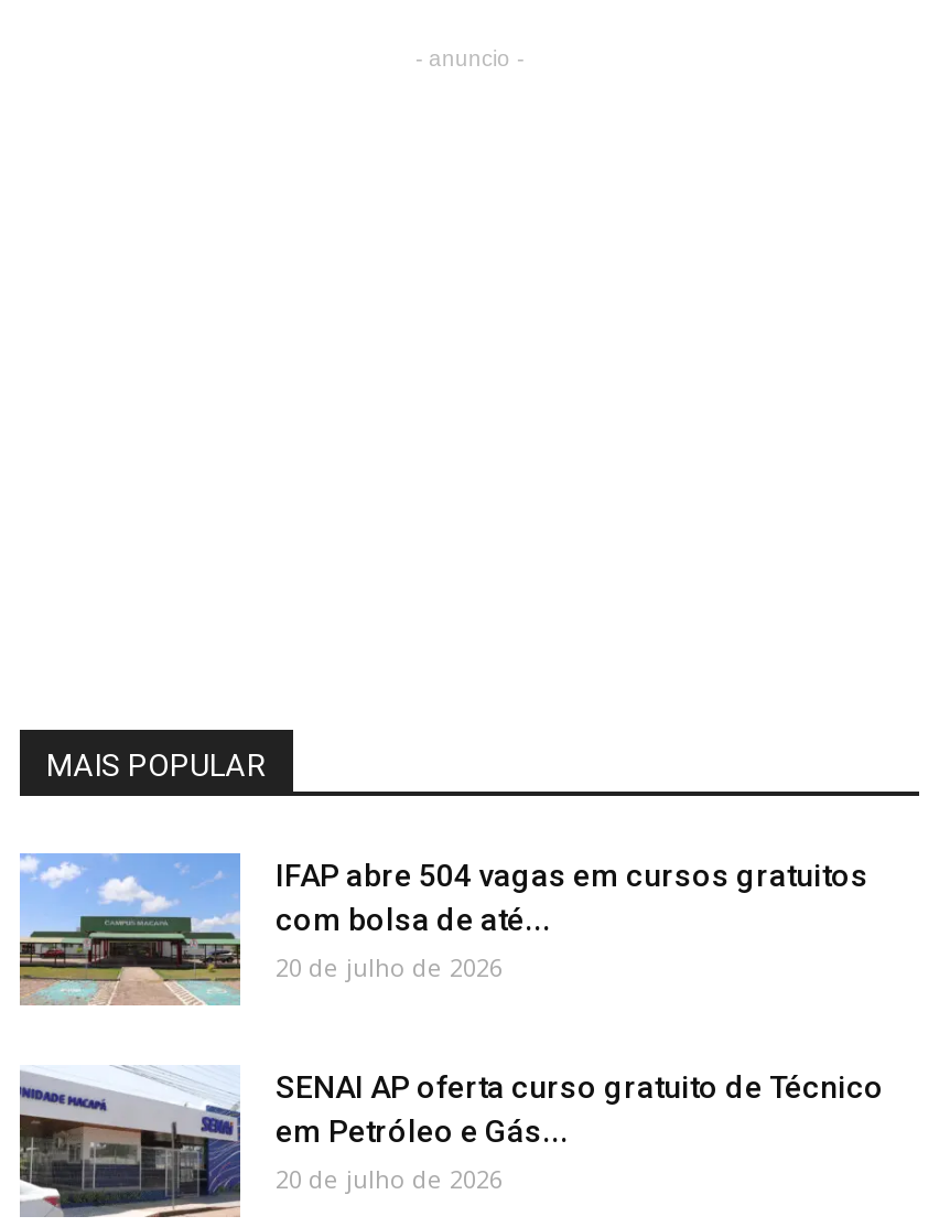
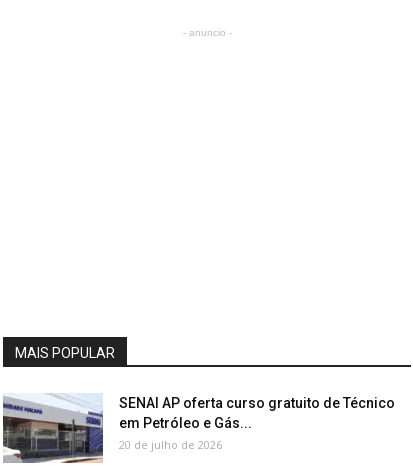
- [image]
- IFAP abre 504 vagas em cursos gratuitos
- com bolsa de até...
- 20 de julho de 2026
